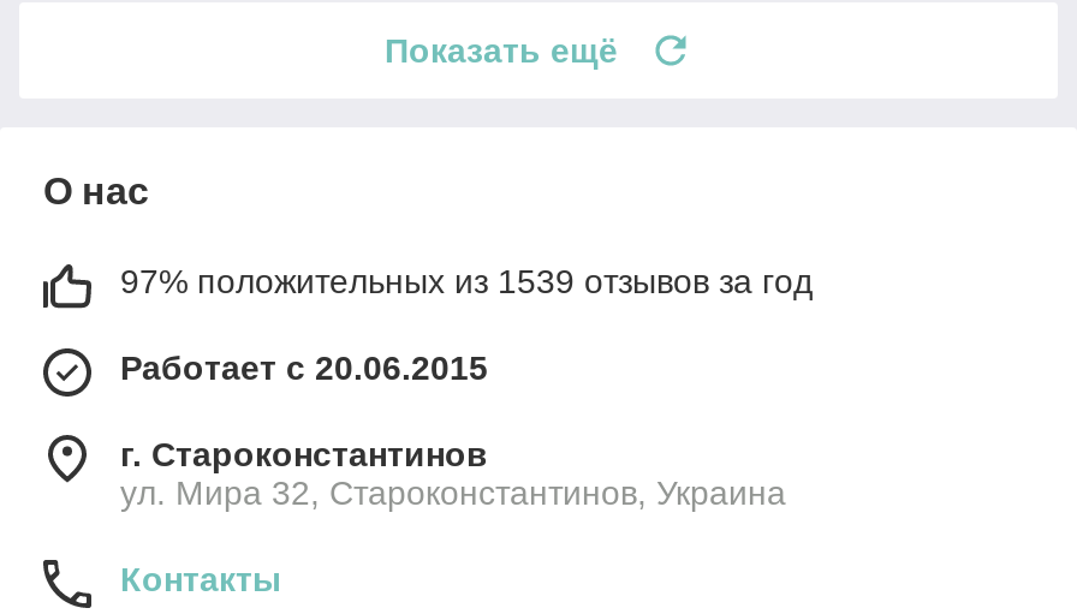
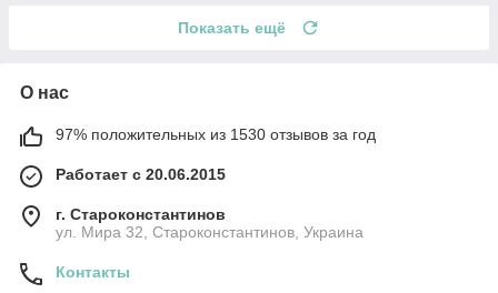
- 97% положительных из 1539 отзывов за год
+ 97% положительных из 1530 отзывов за год
